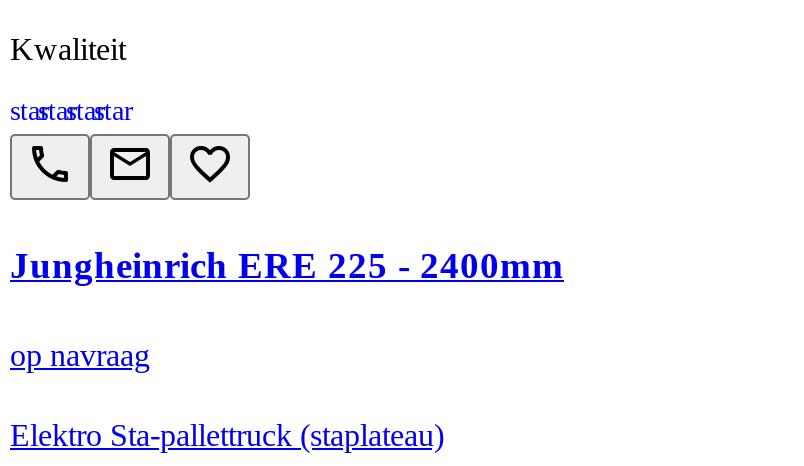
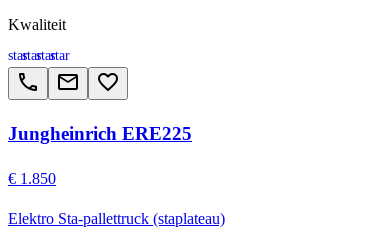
- Jungheinrich ERE 225 - 2400mm
+ Jungheinrich ERE225

- op navraag
+ € 1.850
